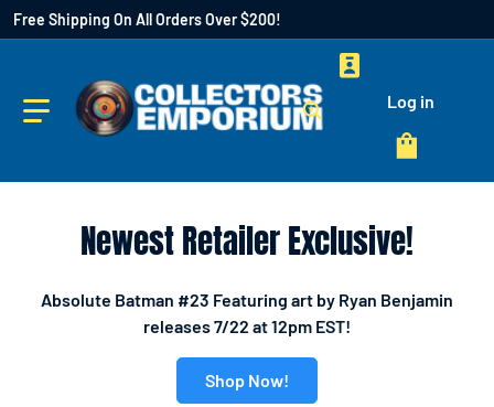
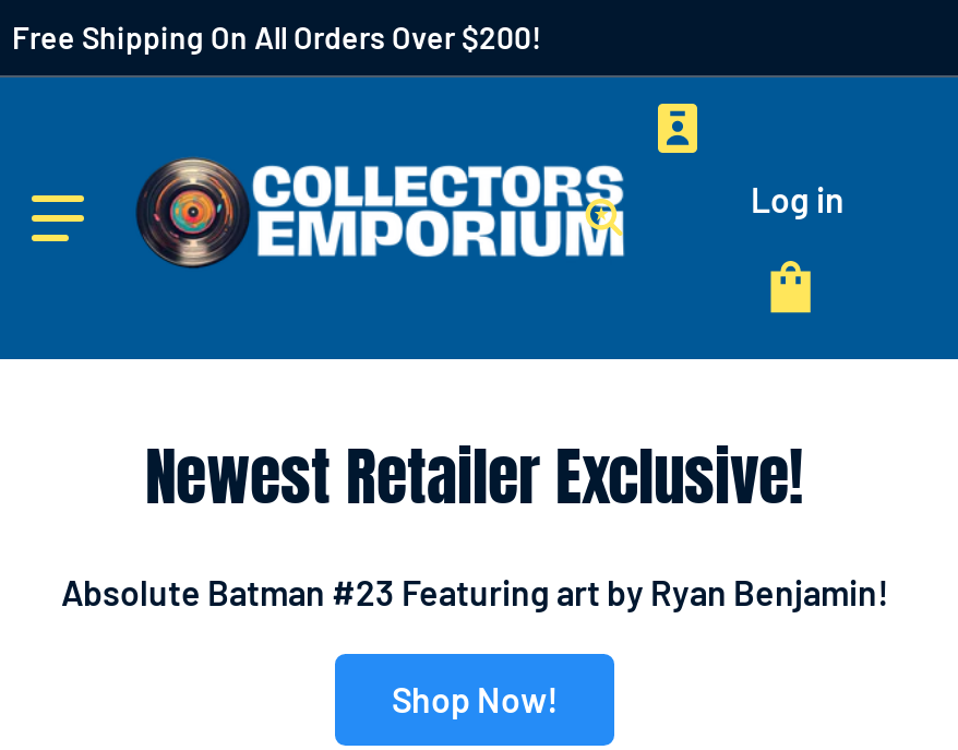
- Absolute Batman #23 Featuring art by Ryan Benjamin
- releases 7/22 at 12pm EST!
+ Absolute Batman #23 Featuring art by Ryan Benjamin!
